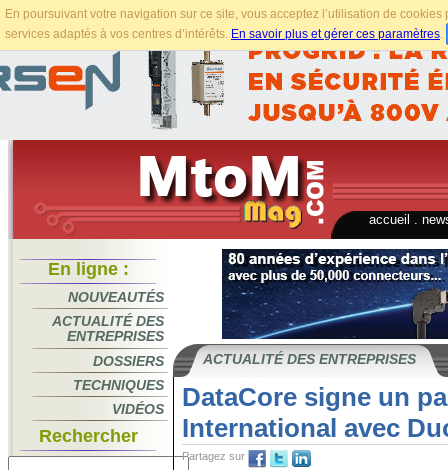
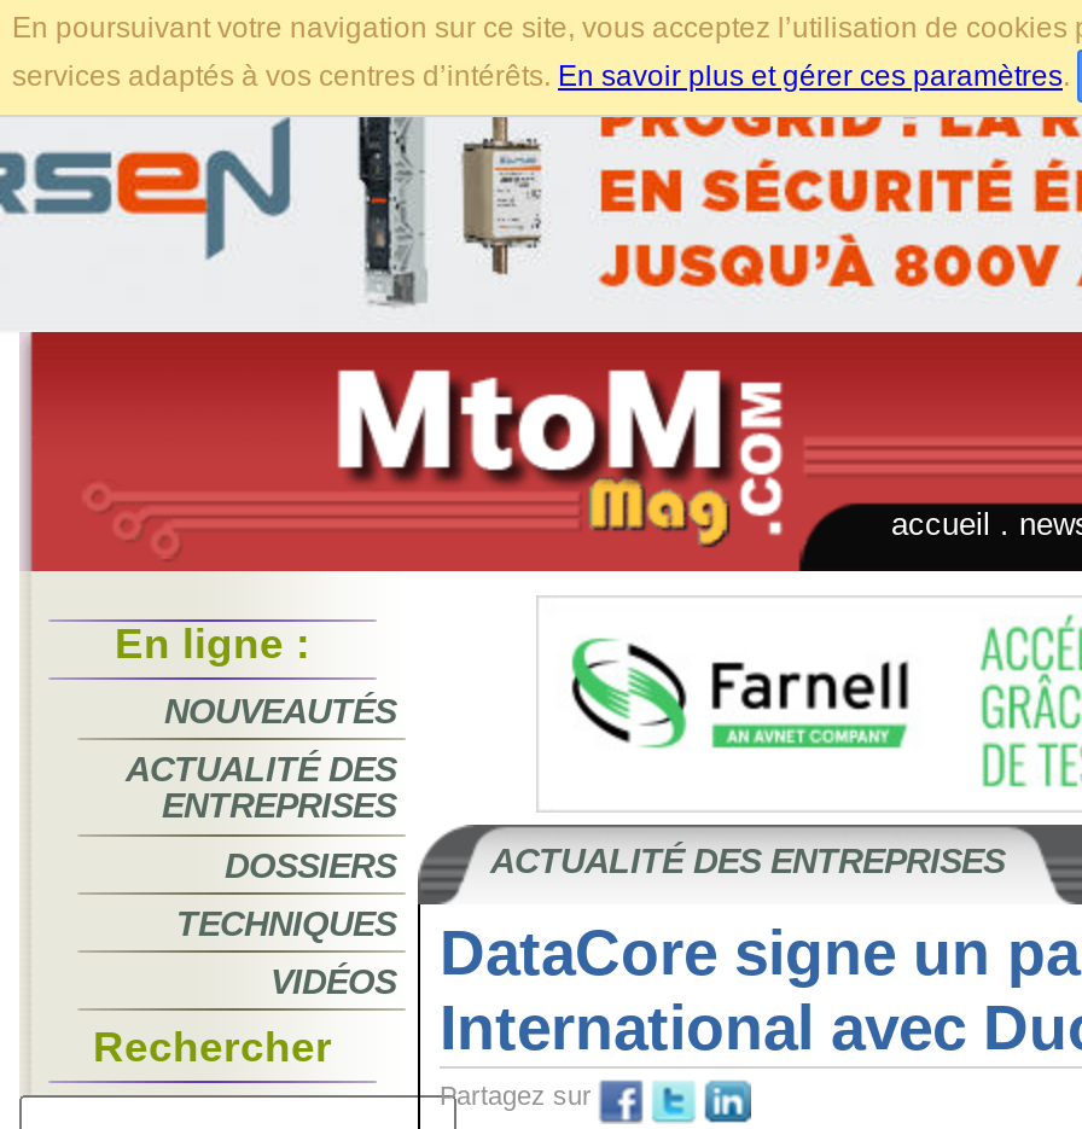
- [image]
+ [image]
